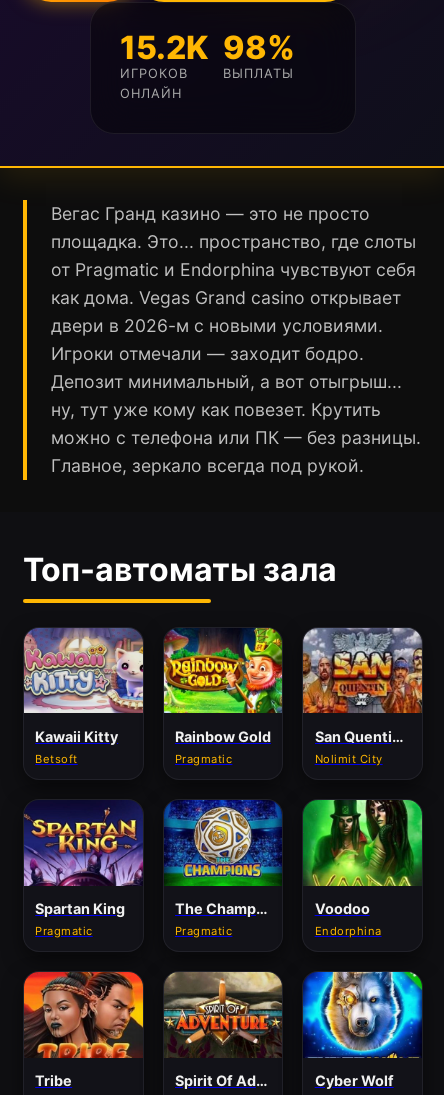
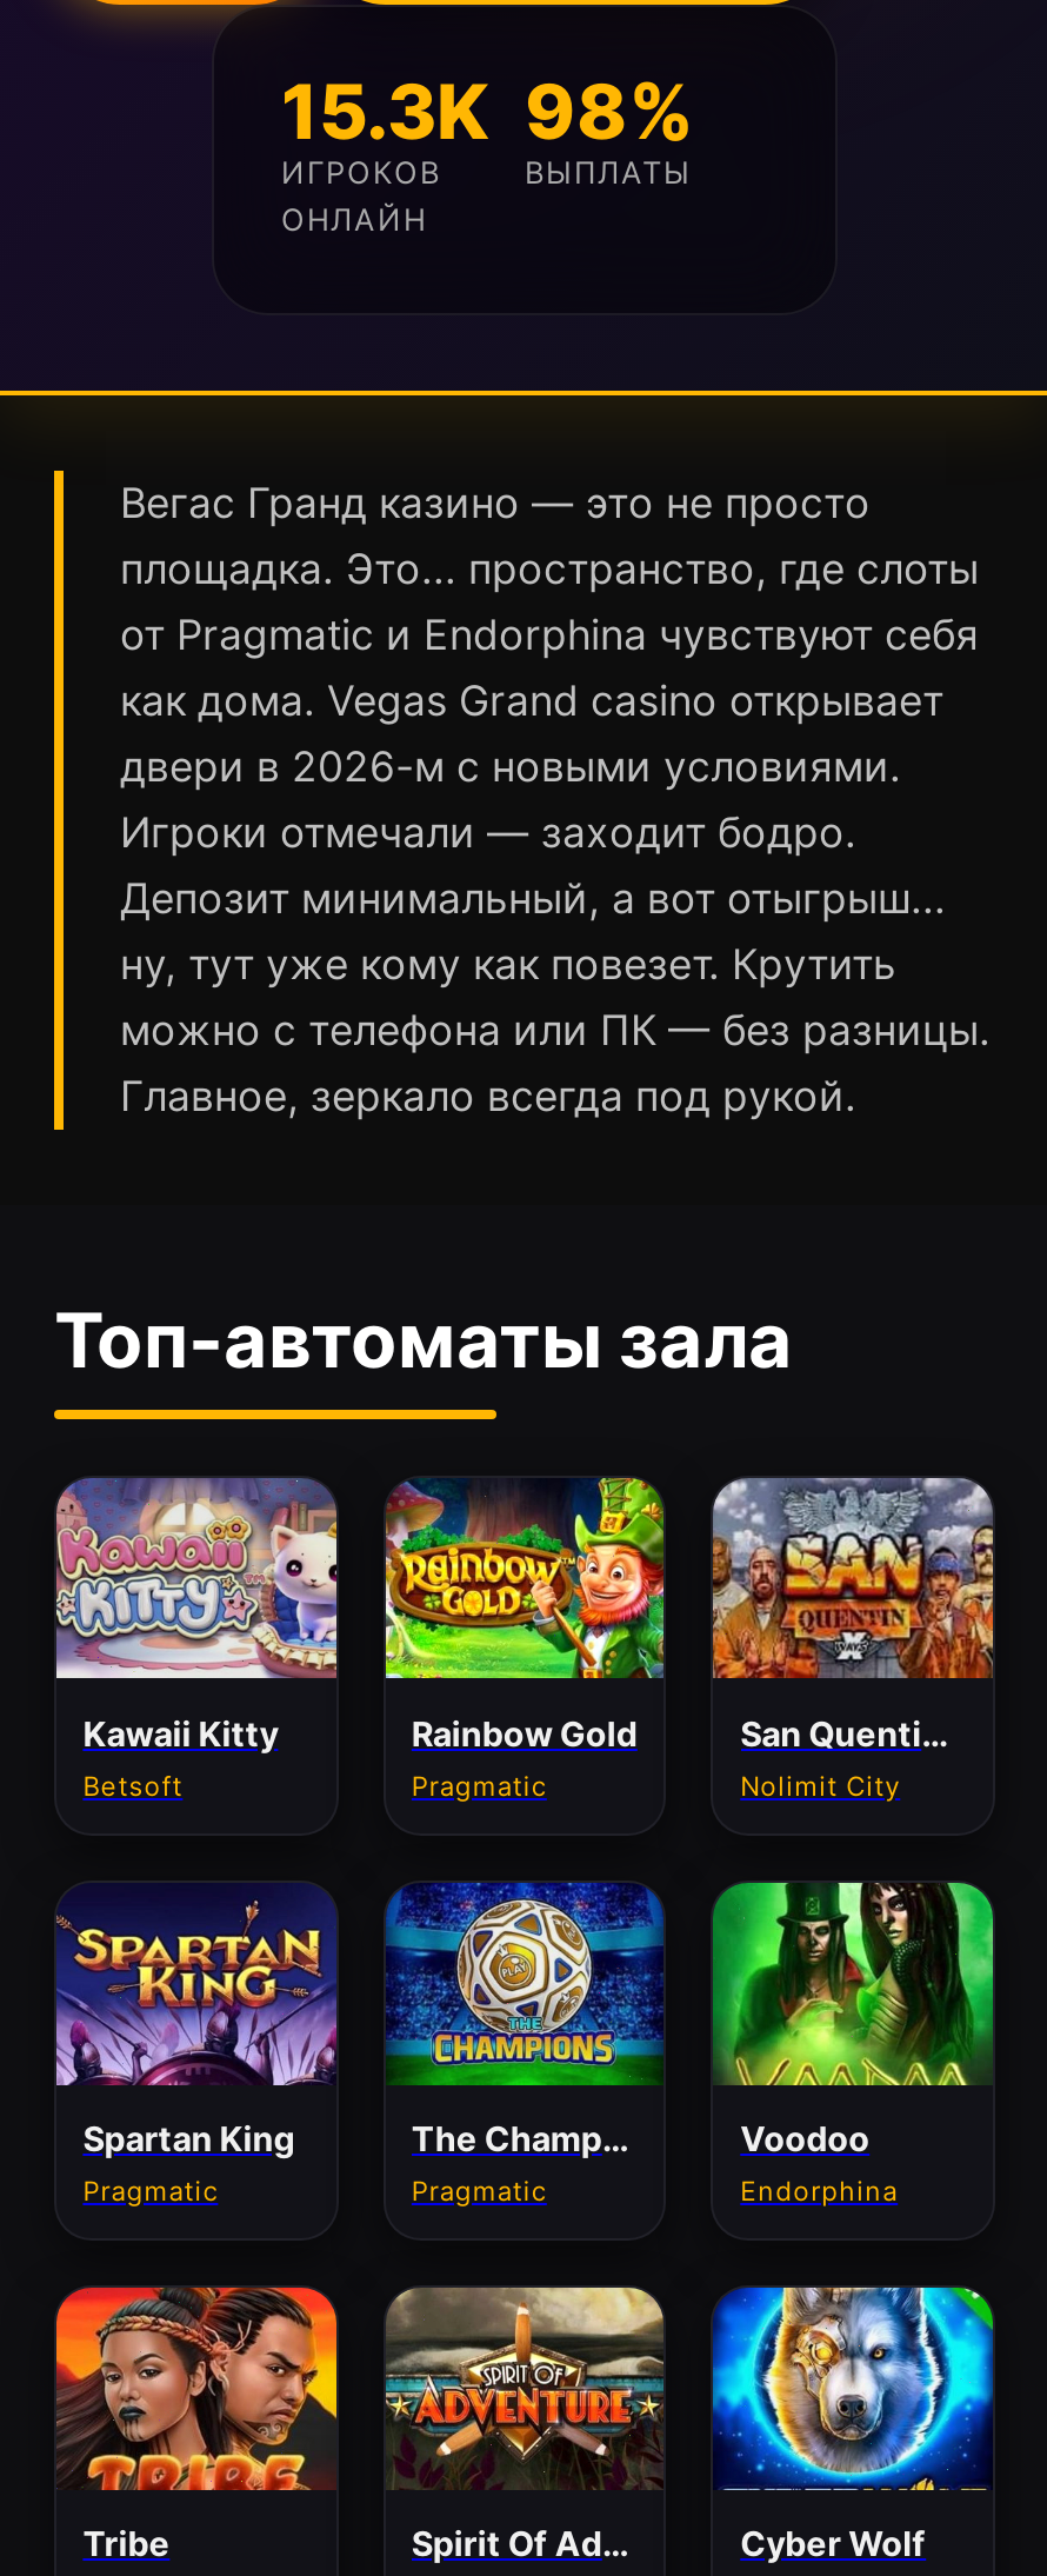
- 15.2K 98%
+ 15.3K 98%
